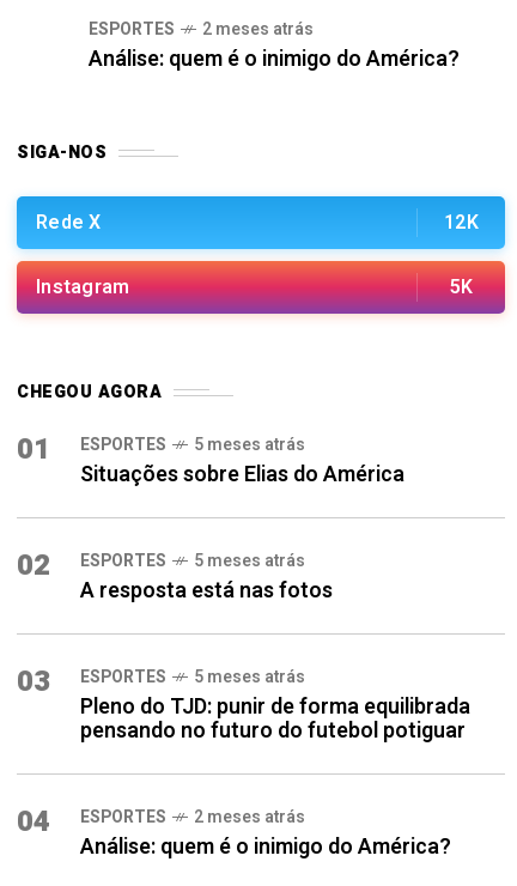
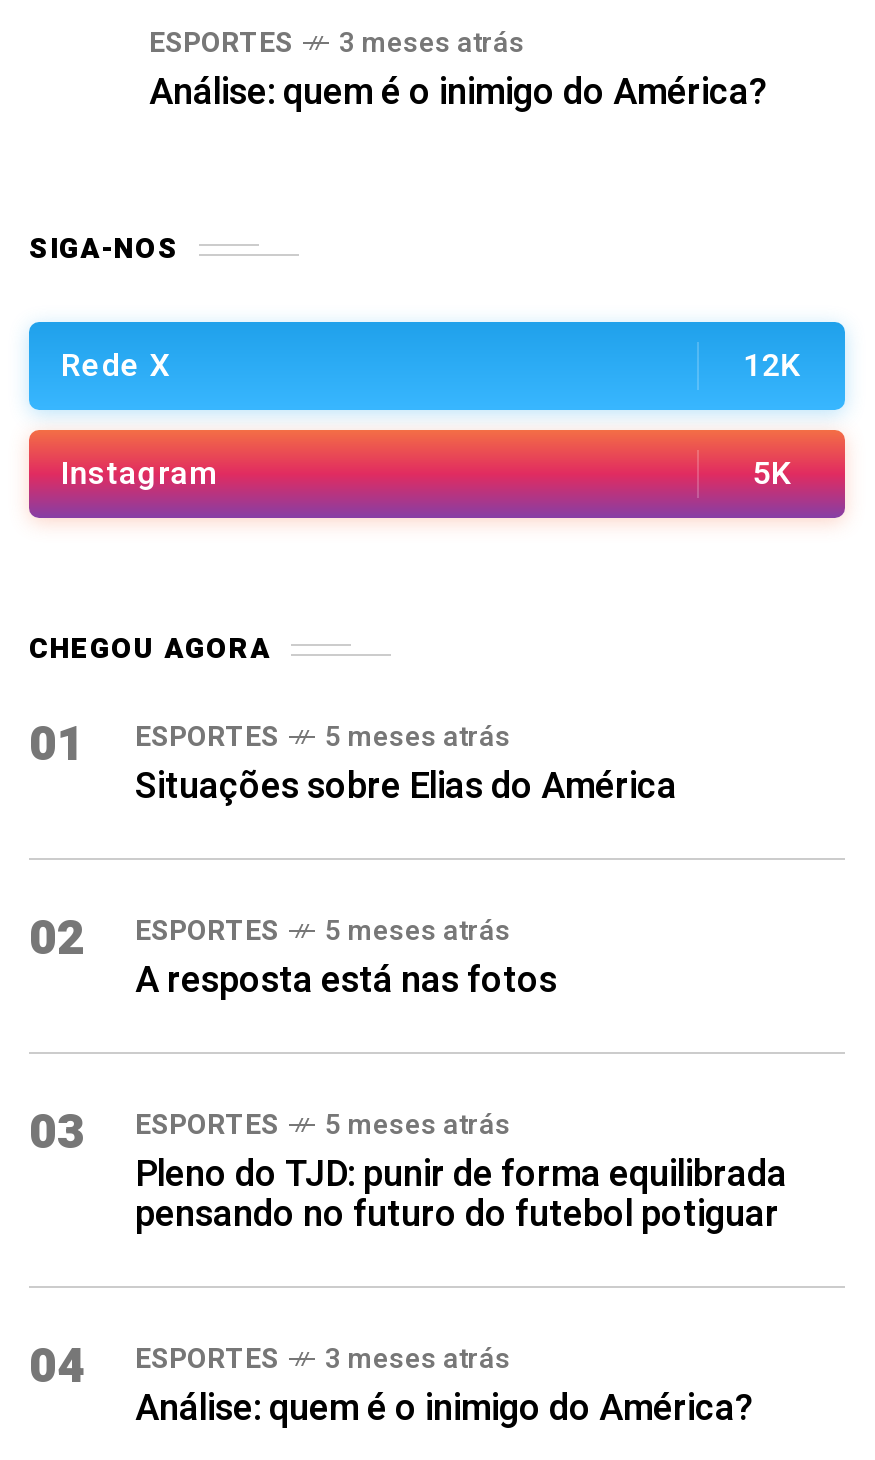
- ESPORTES 2 meses atrás
+ ESPORTES 3 meses atrás

- 04 ESPORTES 2 meses atrás
+ 04 ESPORTES 3 meses atrás
